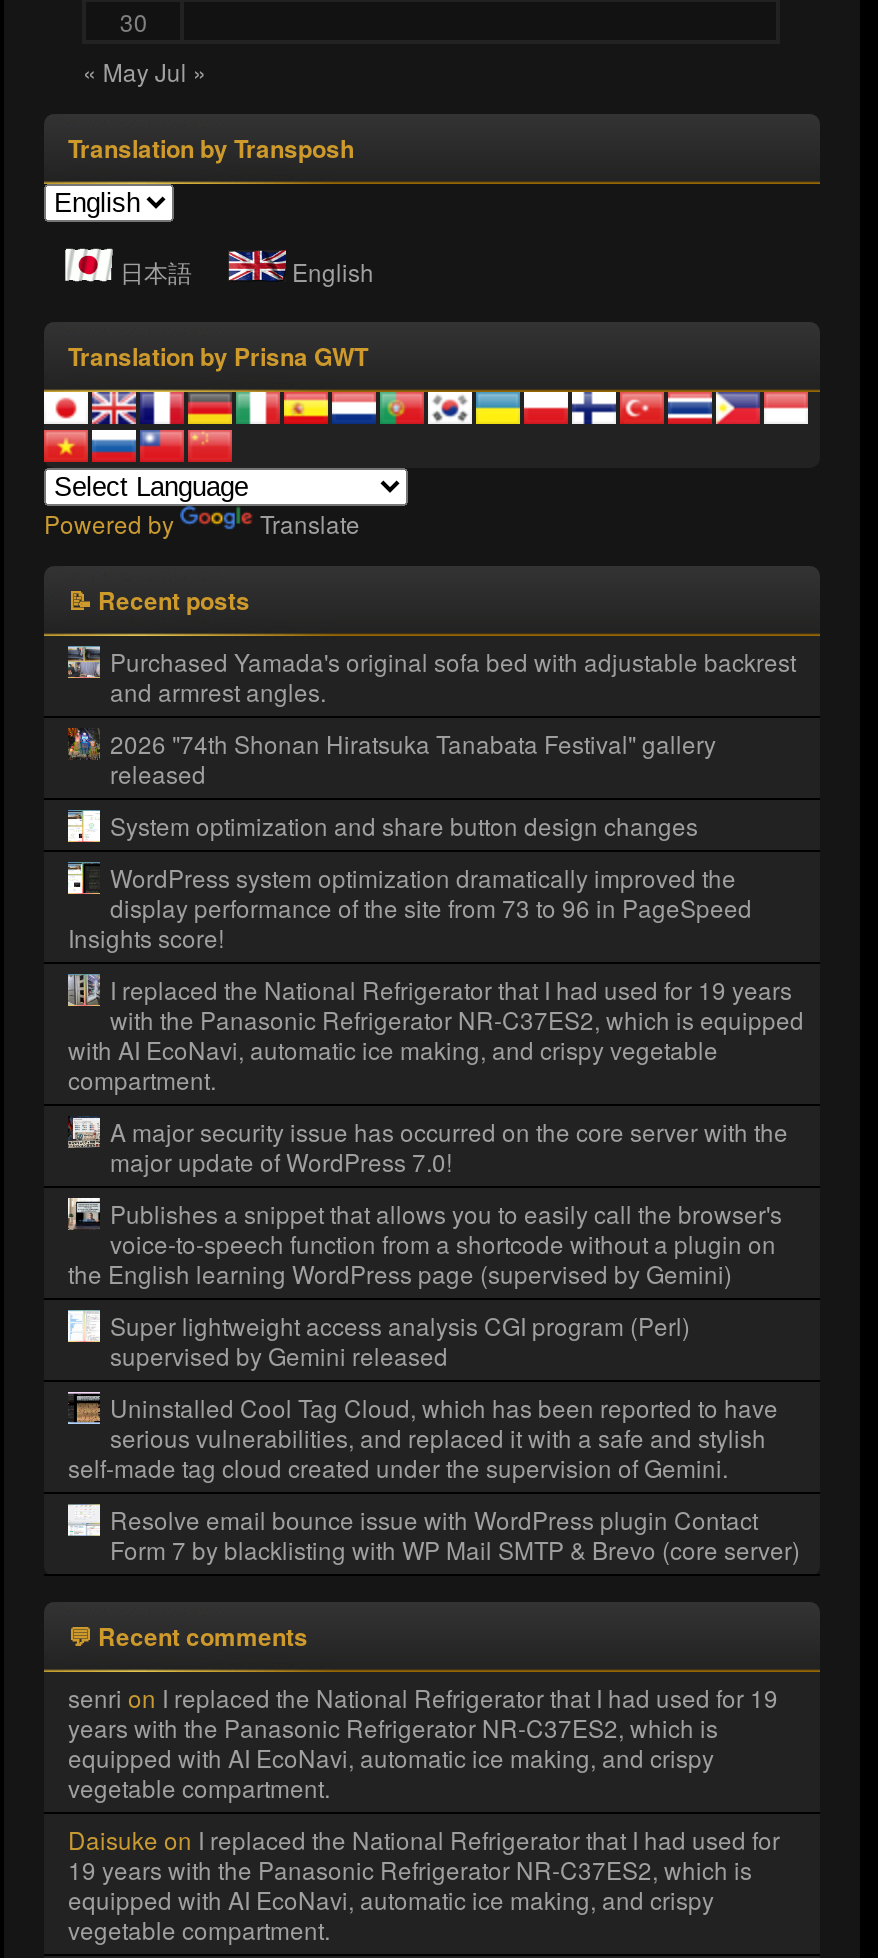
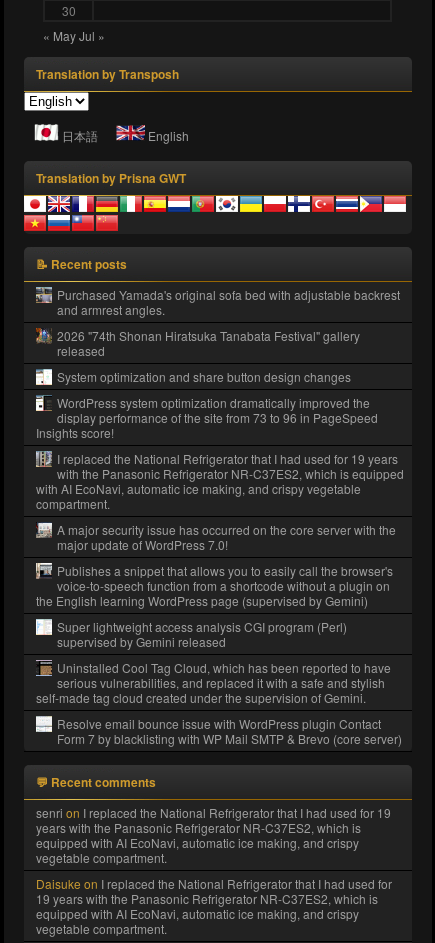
- Powered by
- Translate
